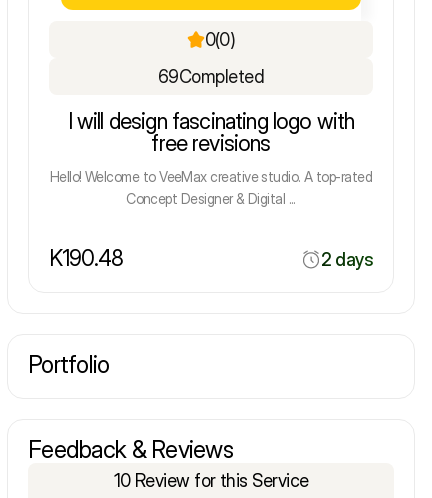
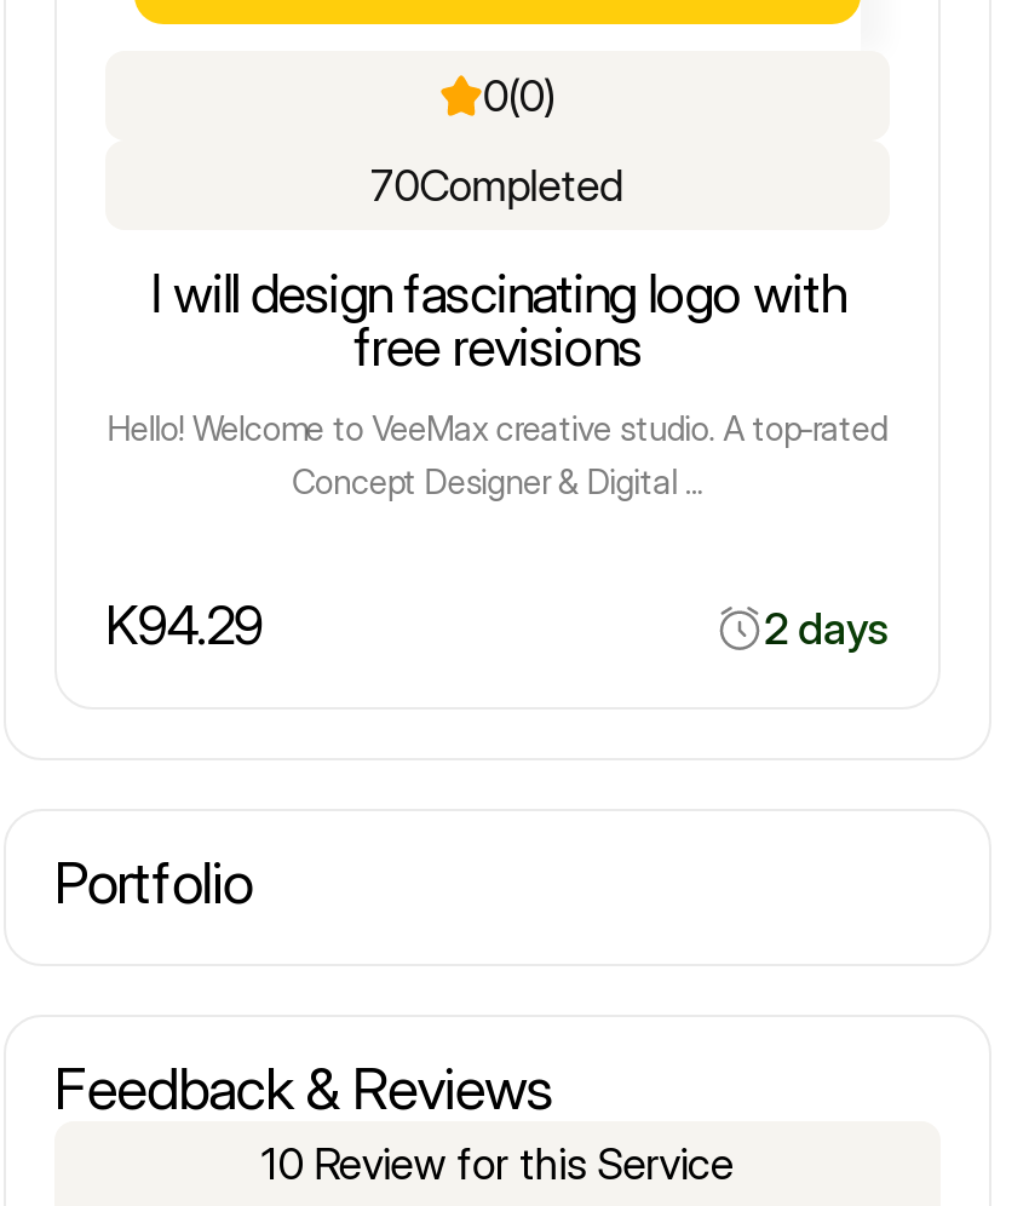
- 69Completed
+ 70Completed

- K190.48
+ K94.29
